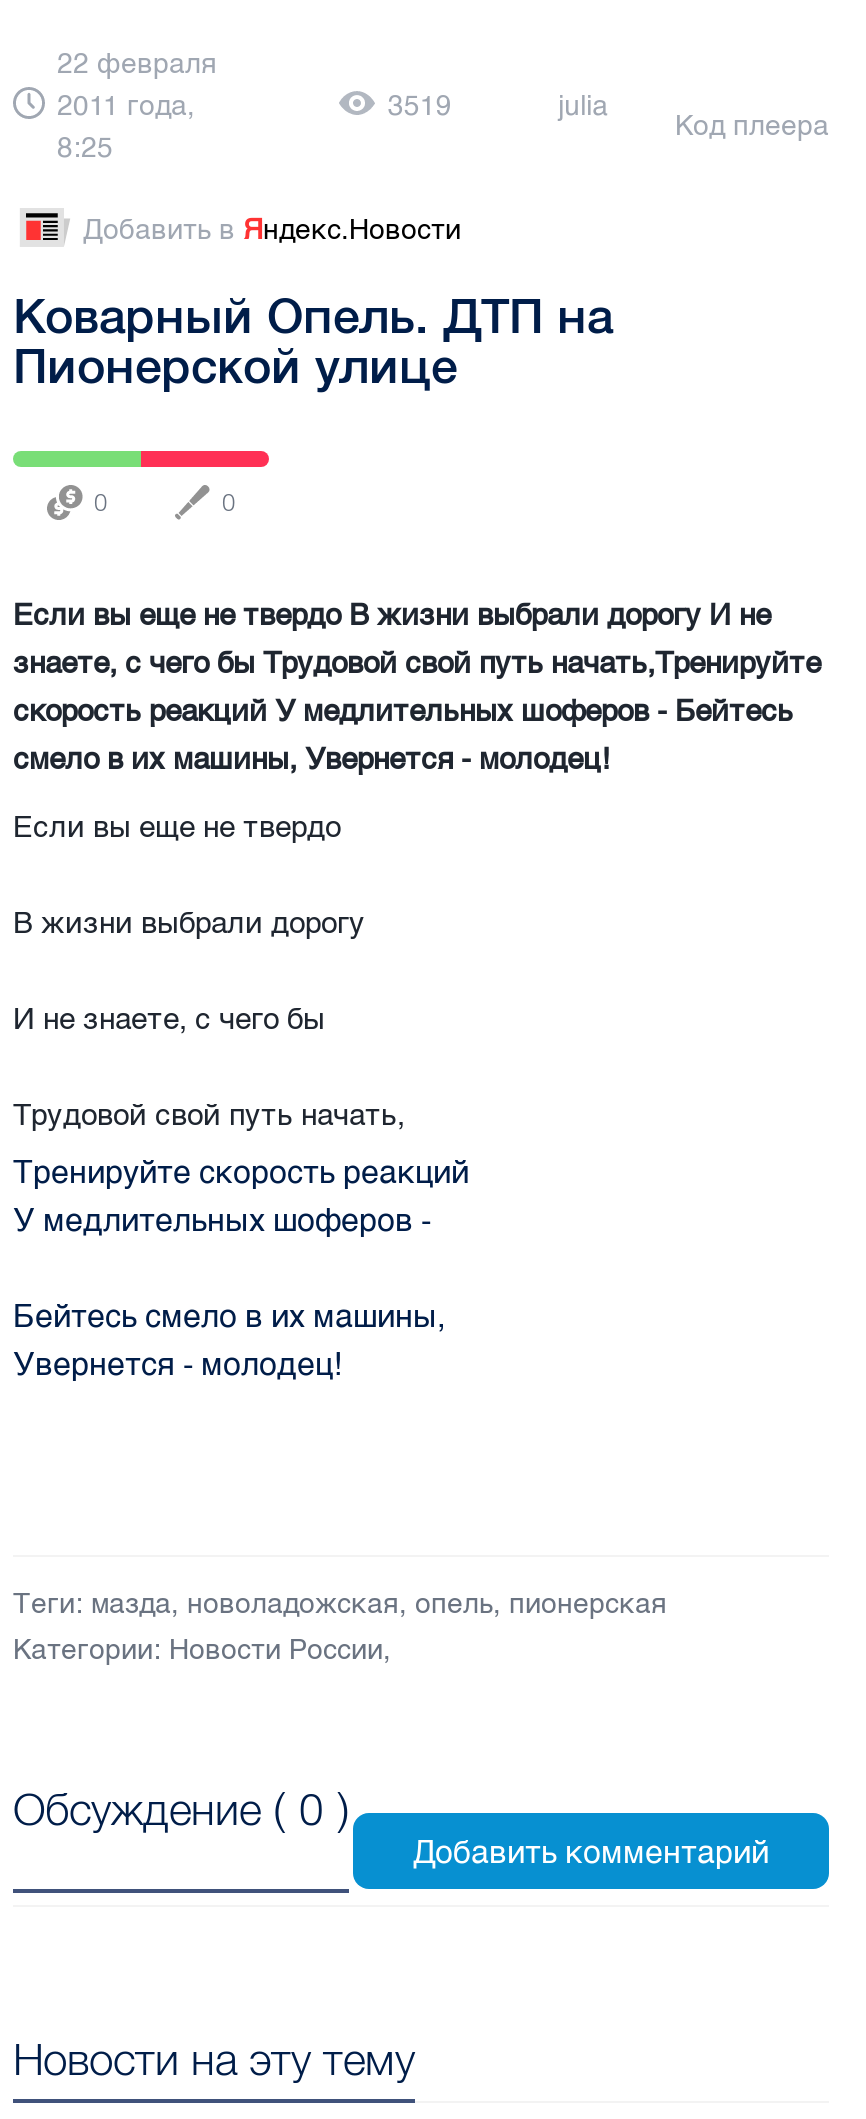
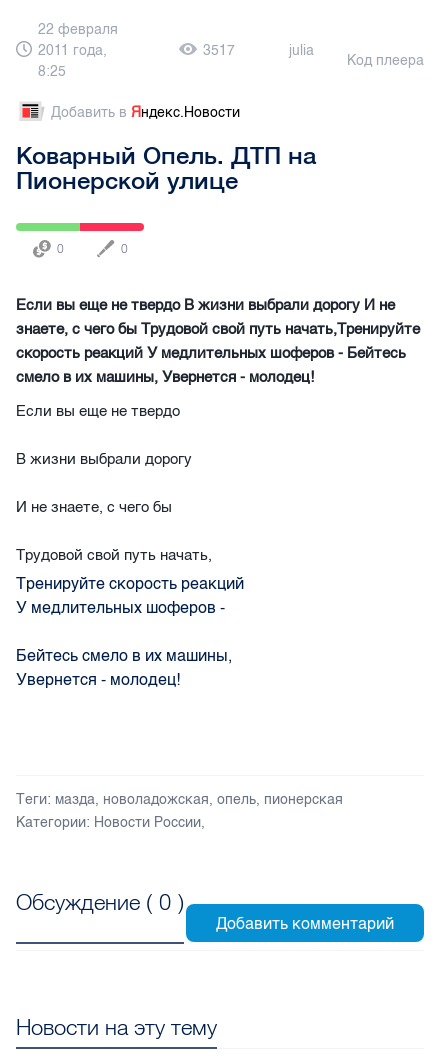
- 3519
+ 3517
